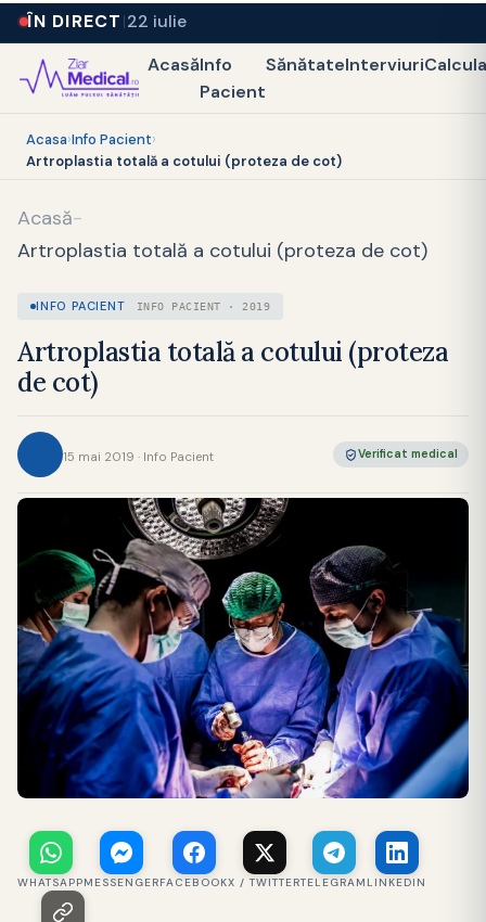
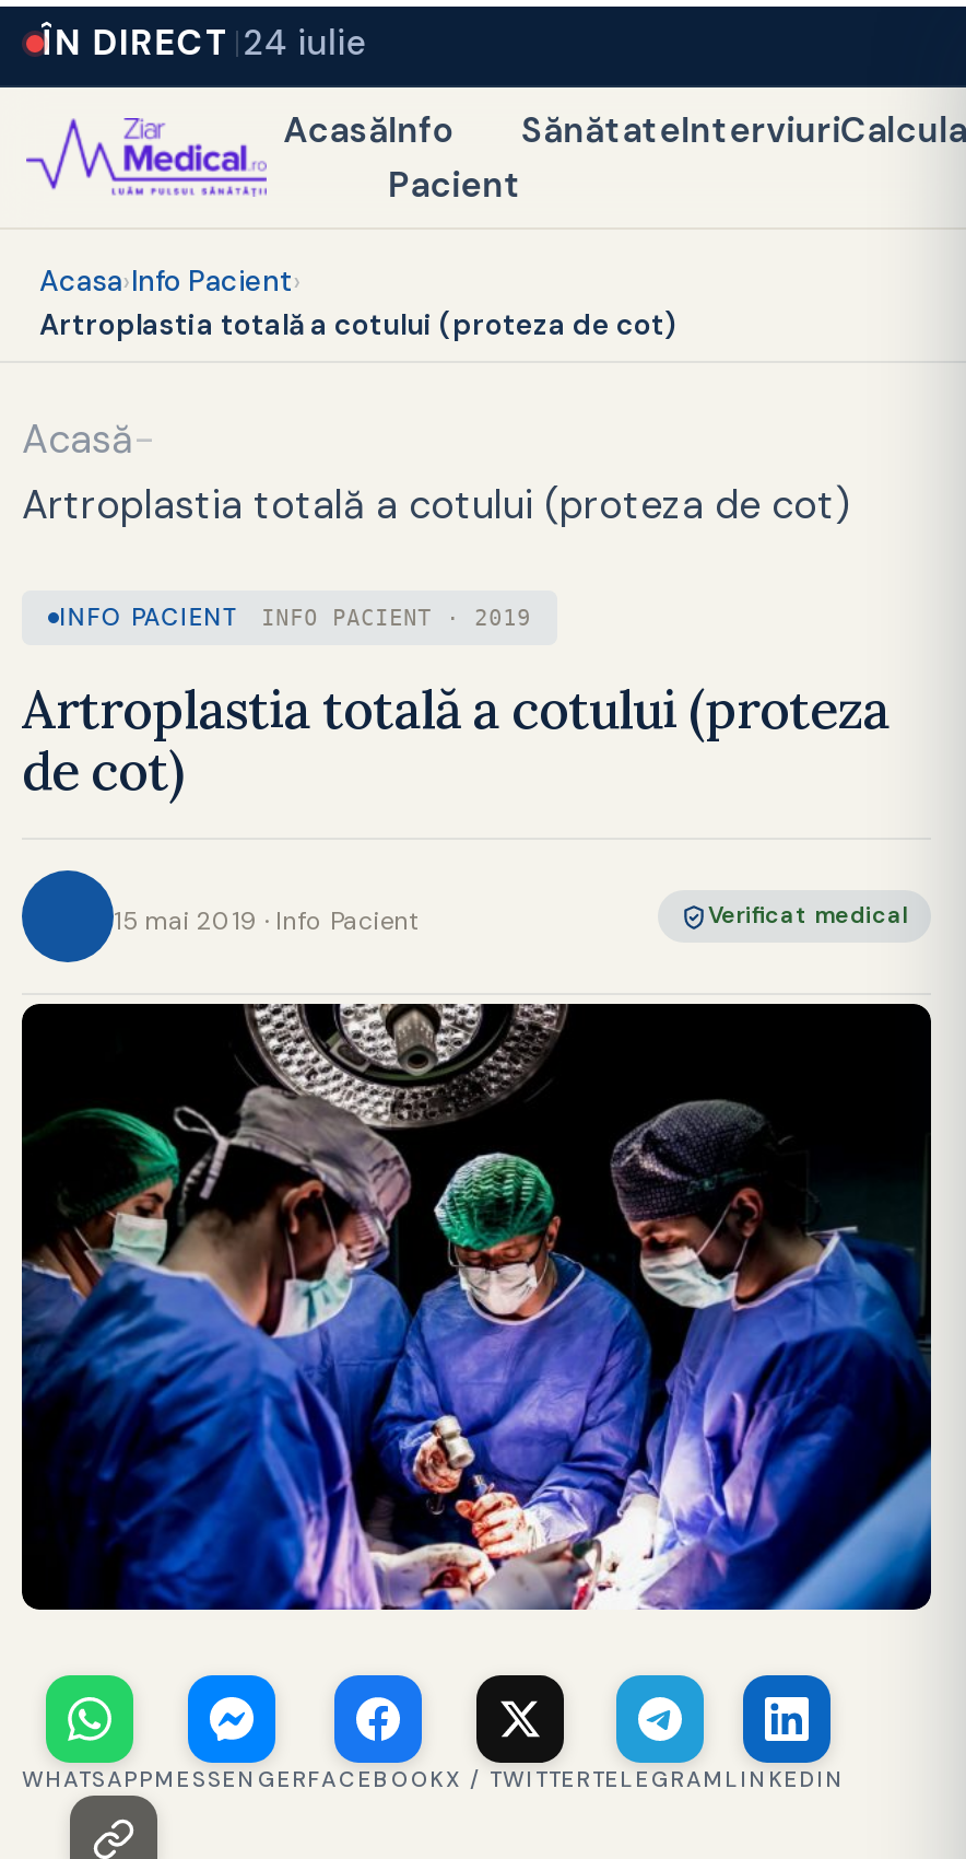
- ÎN DIRECT 22 iulie
+ ÎN DIRECT 24 iulie
